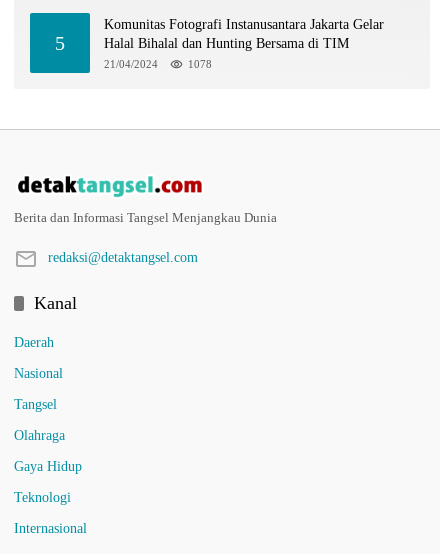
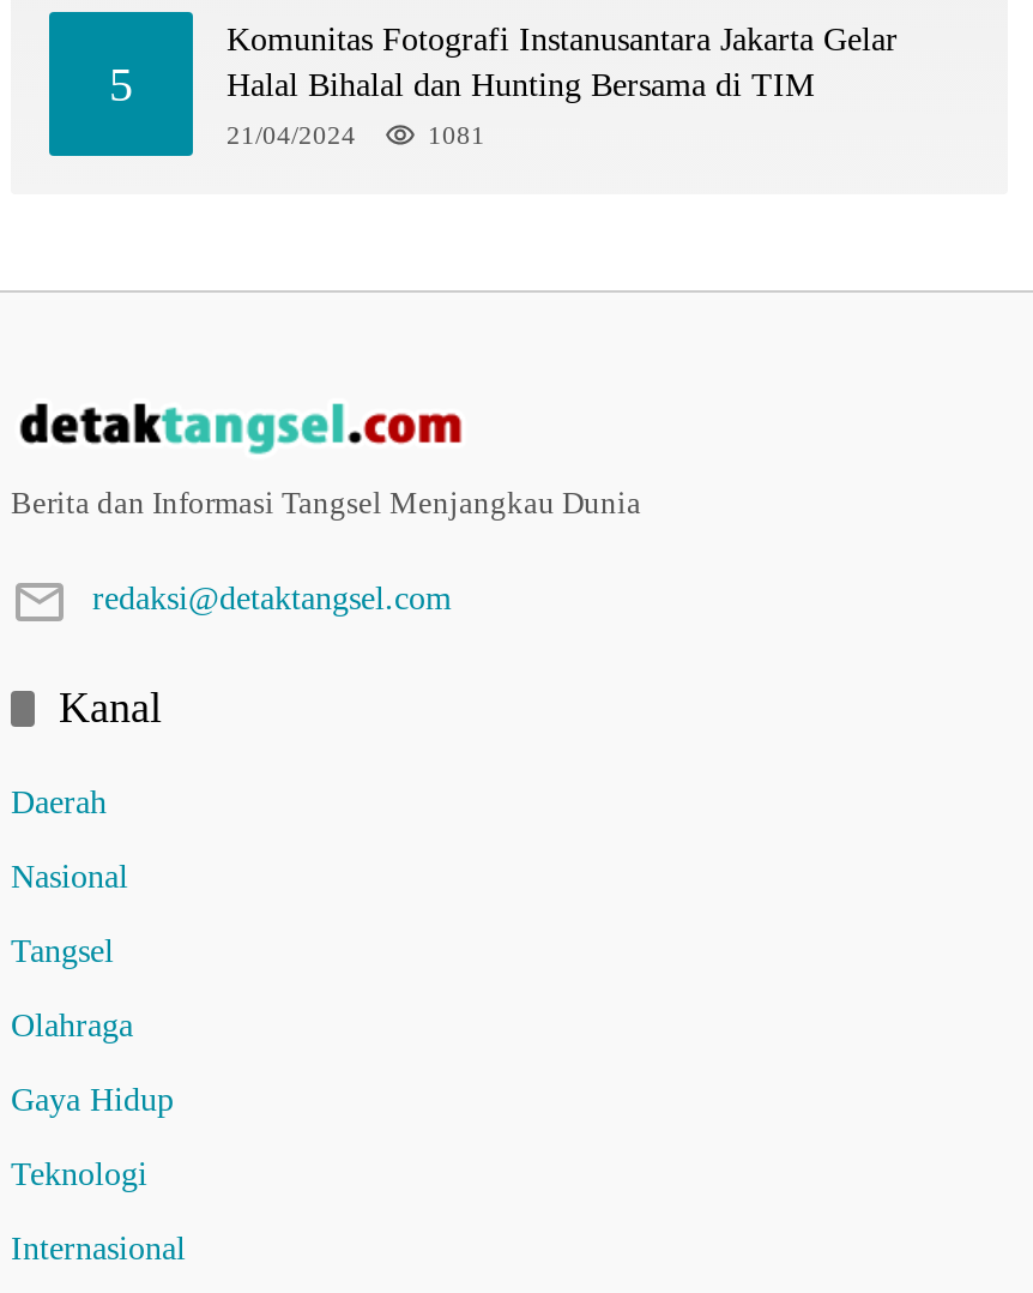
- 1078
+ 1081
